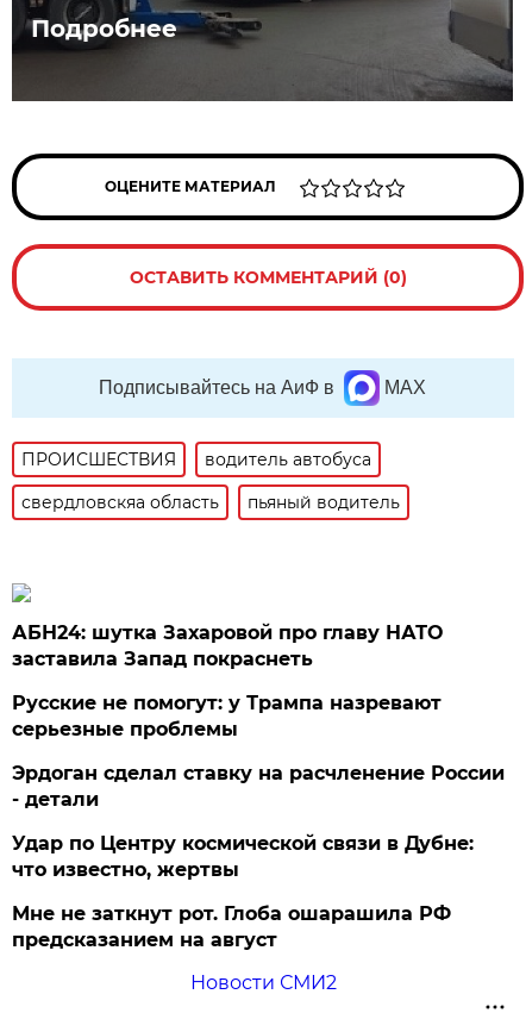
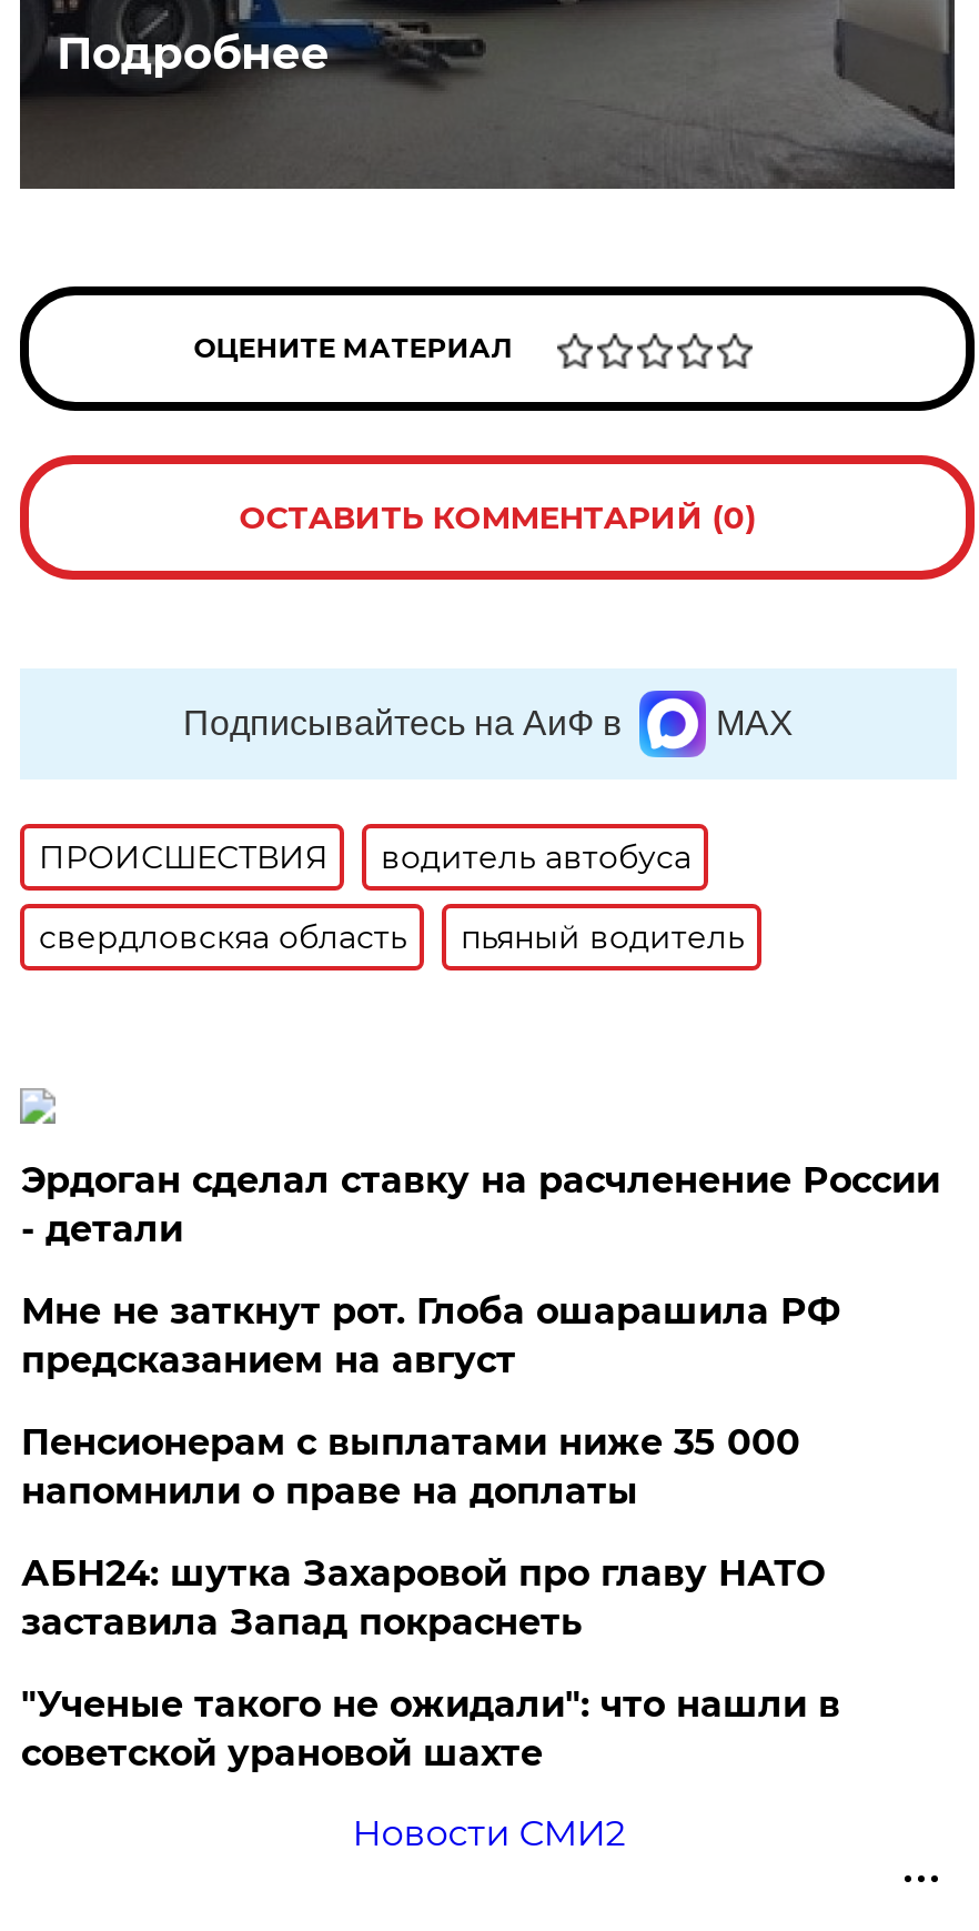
+ Пенсионерам с выплатами ниже 35 000
+ напомнили о праве на доплаты

moved down: АБН24: шутка Захаровой про главу НАТО | заставила Запад покраснеть

- Русские не помогут: у Трампа назревают
- серьезные проблемы
- Удар по Центру космической связи в Дубне:
- что известно, жертвы
+ "Ученые такого не ожидали": что нашли в
+ советской урановой шахте

moved up: Эрдоган сделал ставку на расчленение России | - детали

moved up: Мне не заткнут рот. Глоба ошарашила РФ | предсказанием на август
